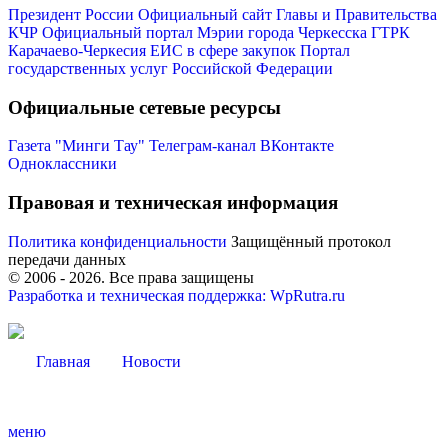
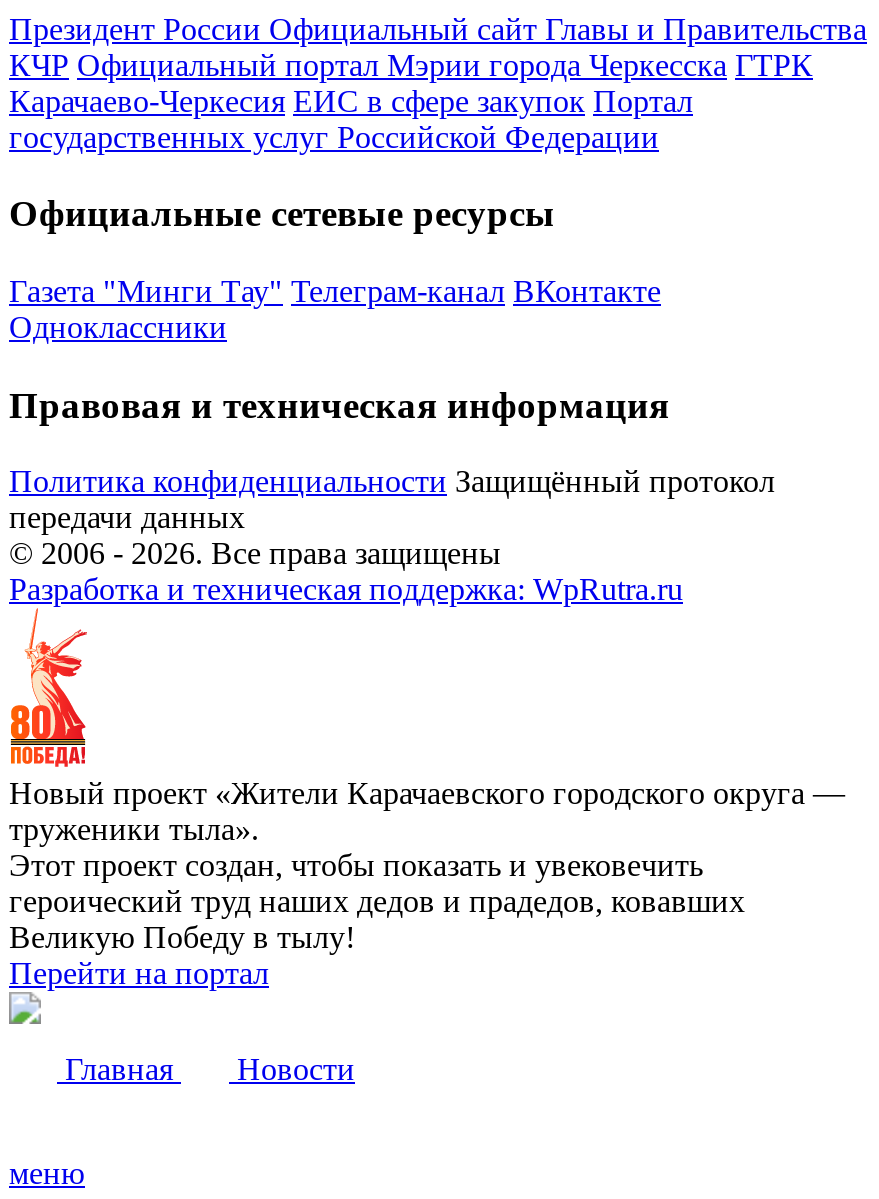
+ [image]
+ Новый проект «Жители Карачаевского городского округа —
+ труженики тыла».
+ Этот проект создан, чтобы показать и увековечить
+ героический труд наших дедов и прадедов, ковавших
+ Великую Победу в тылу!
+ Перейти на портал

moved down: Главная | Новости
